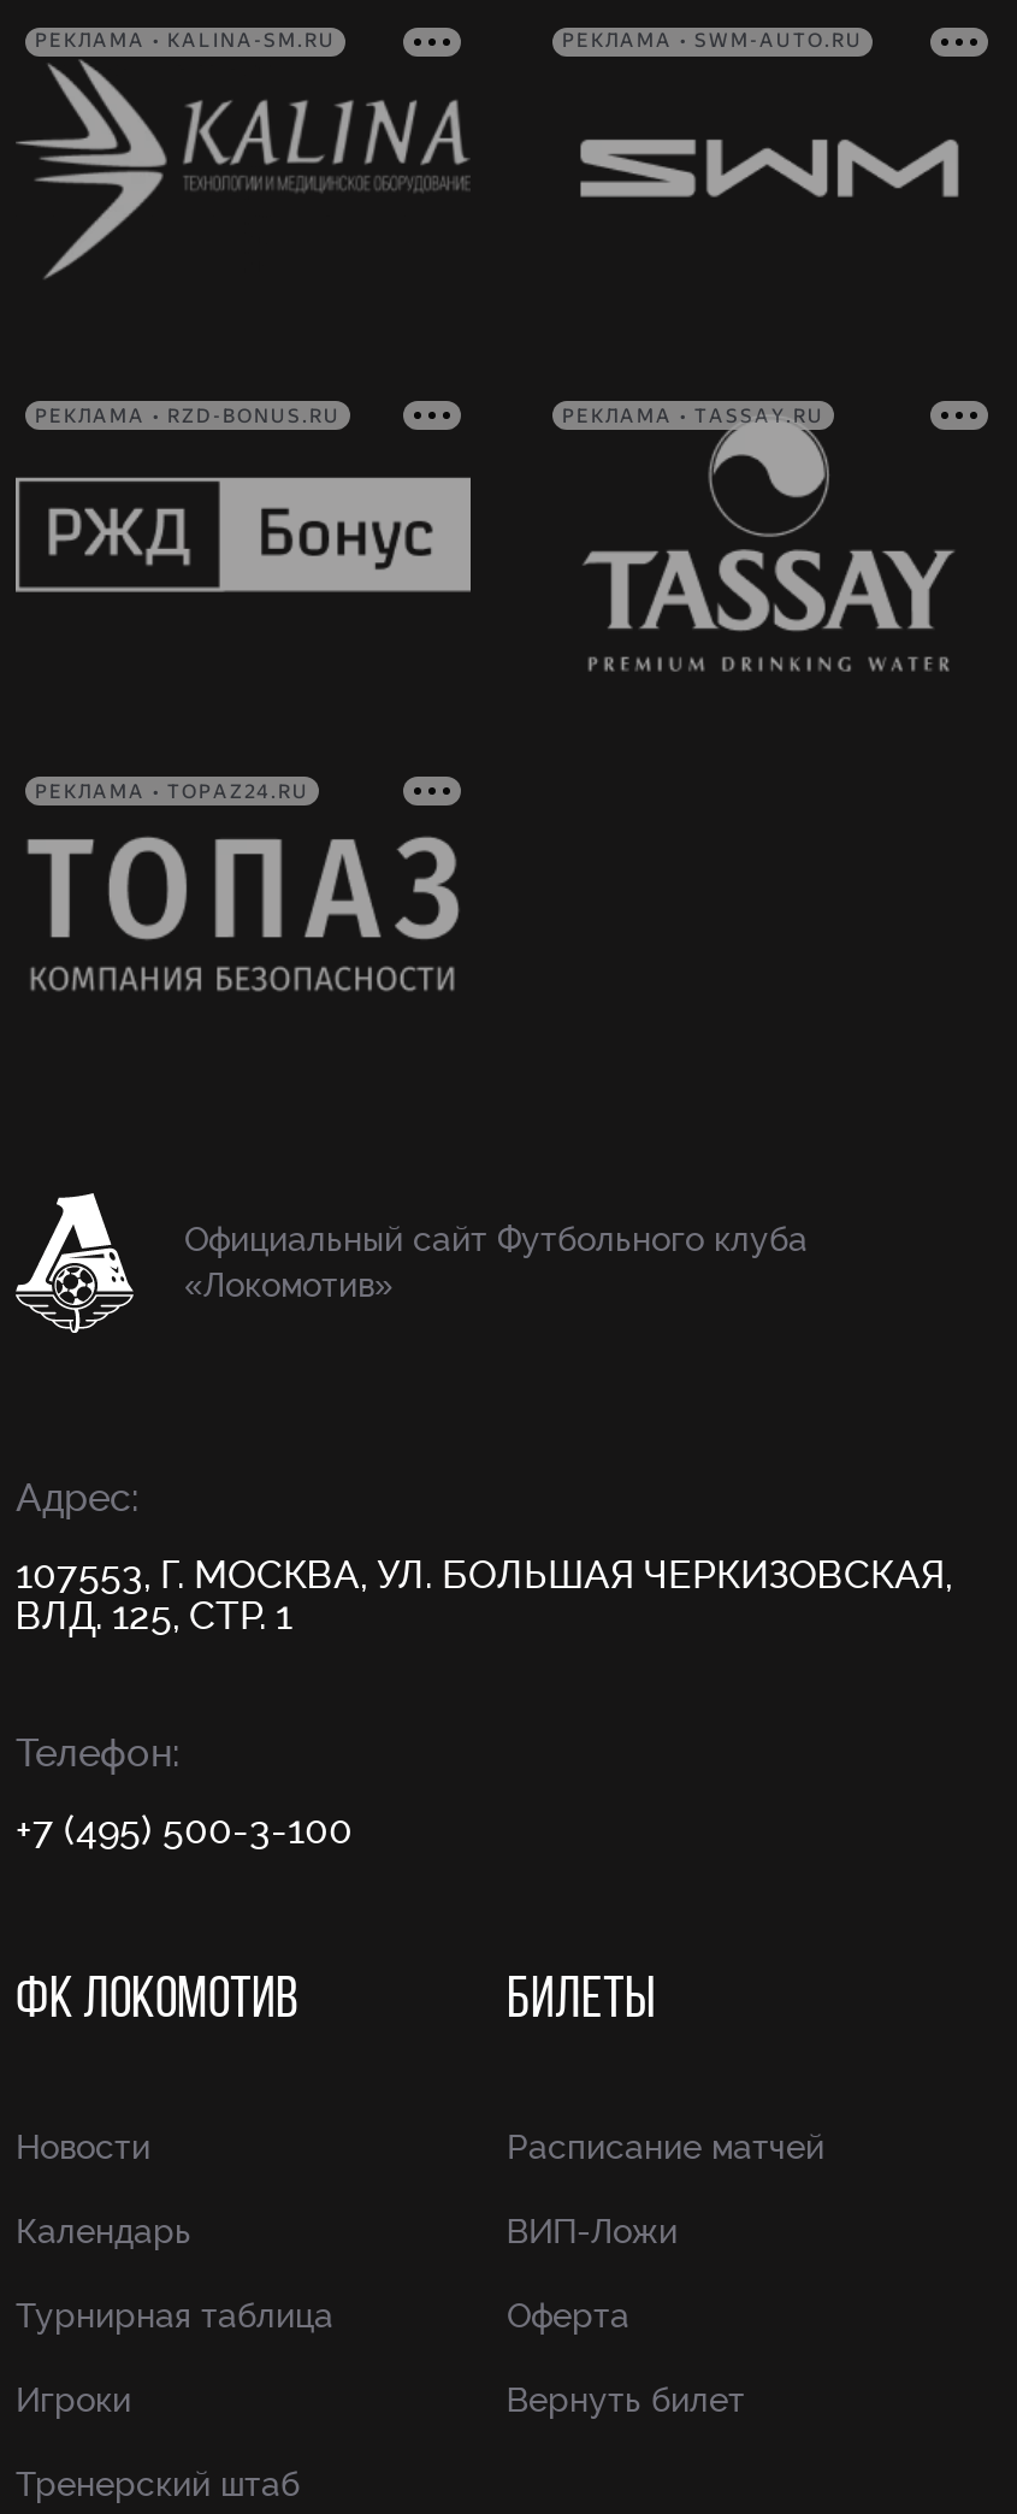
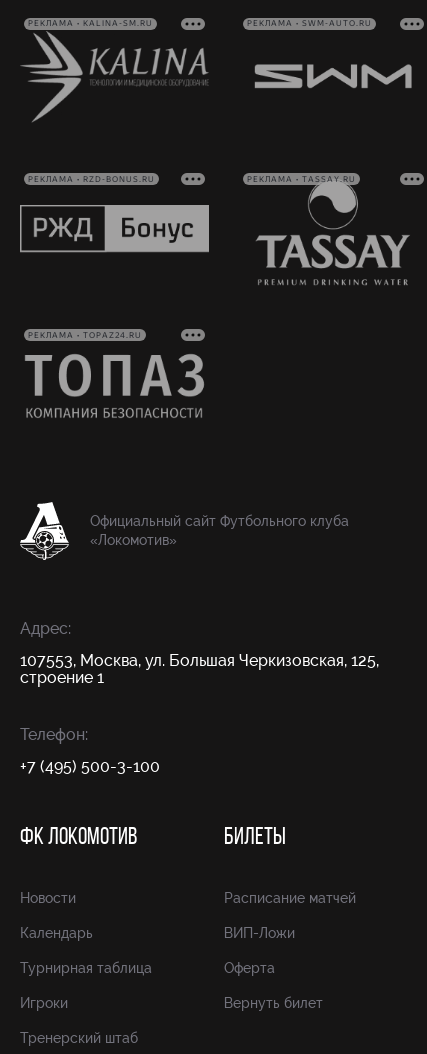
- 107553, Г. МОСКВА, УЛ. БОЛЬШАЯ ЧЕРКИЗОВСКАЯ,
- ВЛД. 125, СТР. 1
+ 107553, Москва, ул. Большая Черкизовская, 125,
+ строение 1
